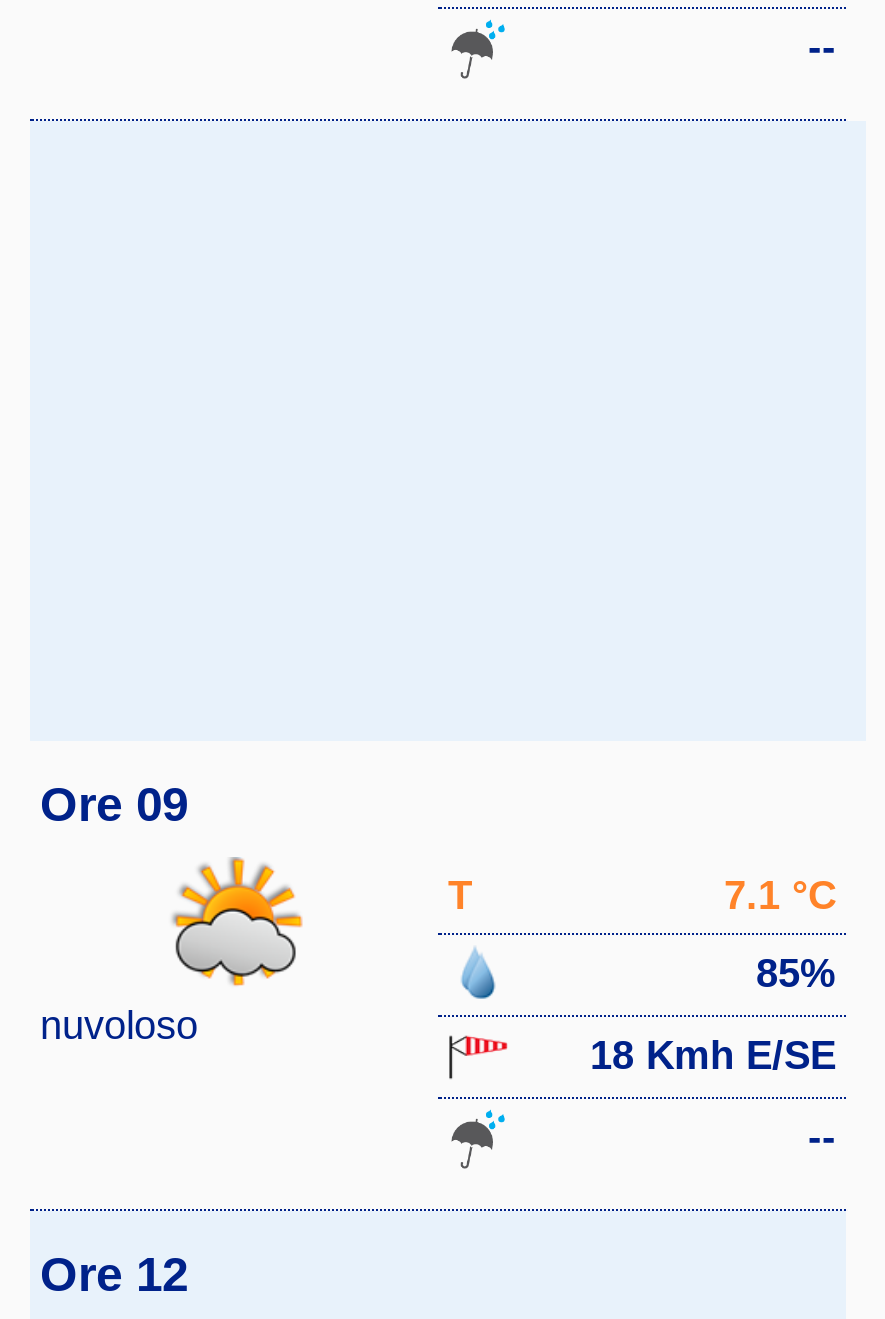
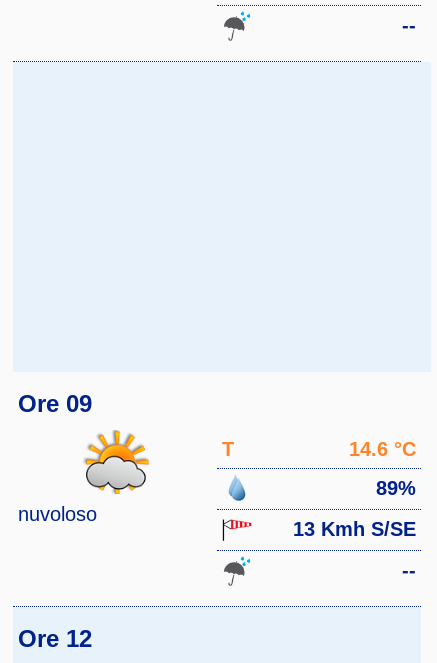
- 7.1 °C
+ 14.6 °C

- 85%
+ 89%

- 18 Kmh E/SE
+ 13 Kmh S/SE
